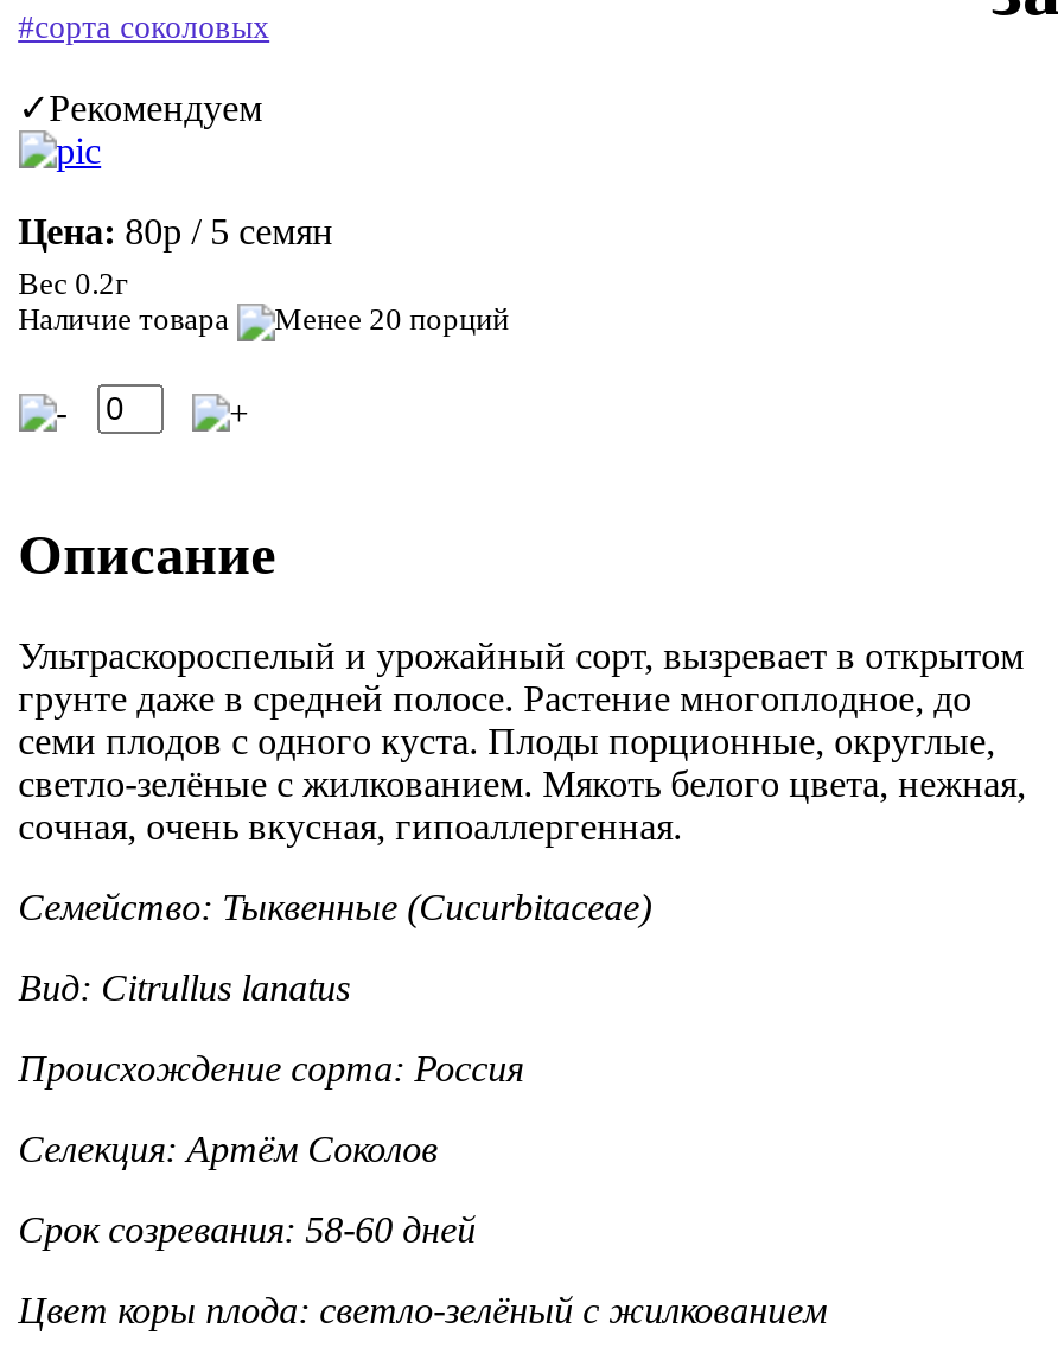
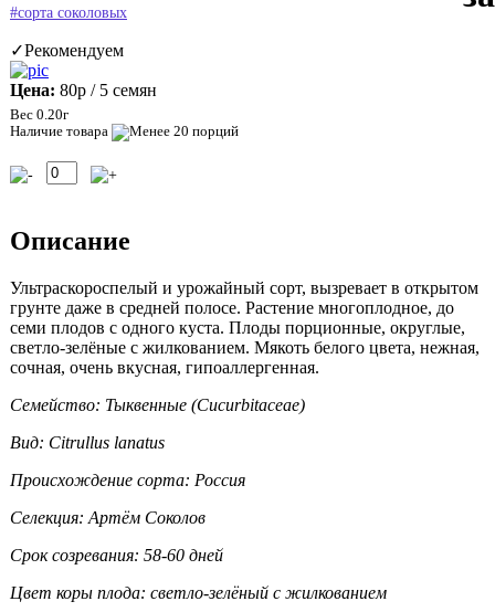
- Вес 0.2г
+ Вес 0.20г
